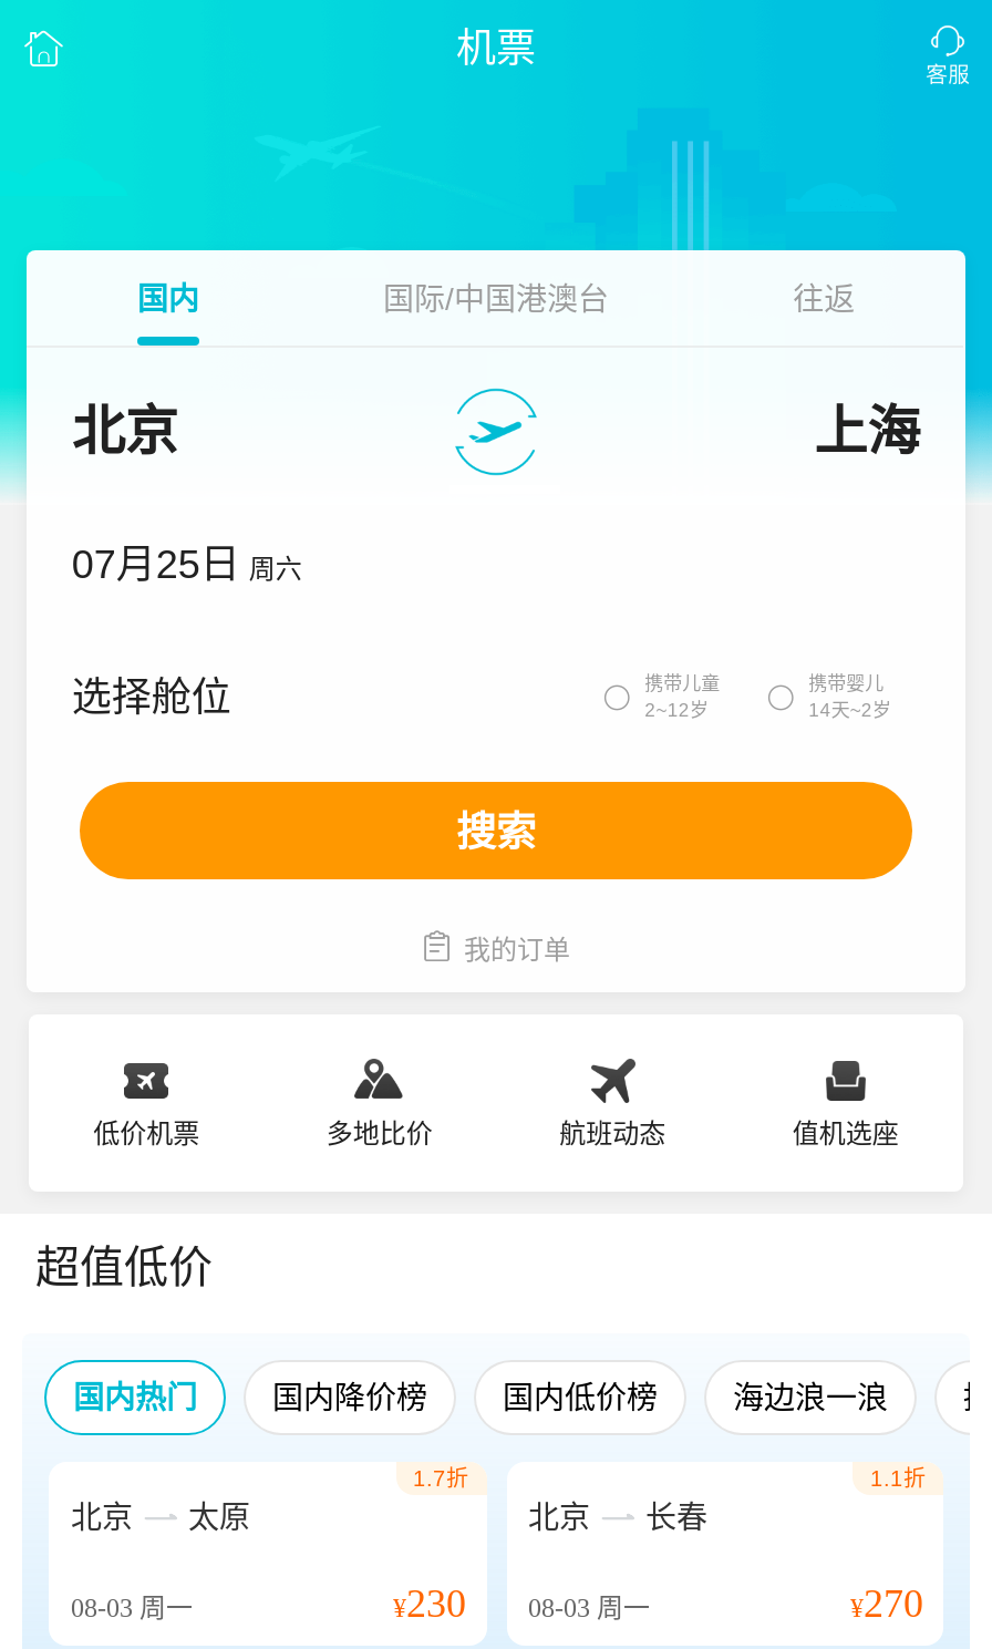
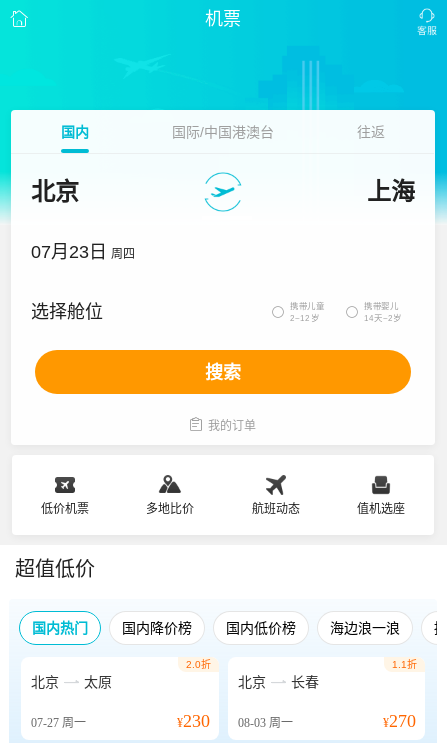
- 07月25日 周六
+ 07月23日 周四

- 1.7折
+ 2.0折

- 08-03周一
+ 07-27周一
